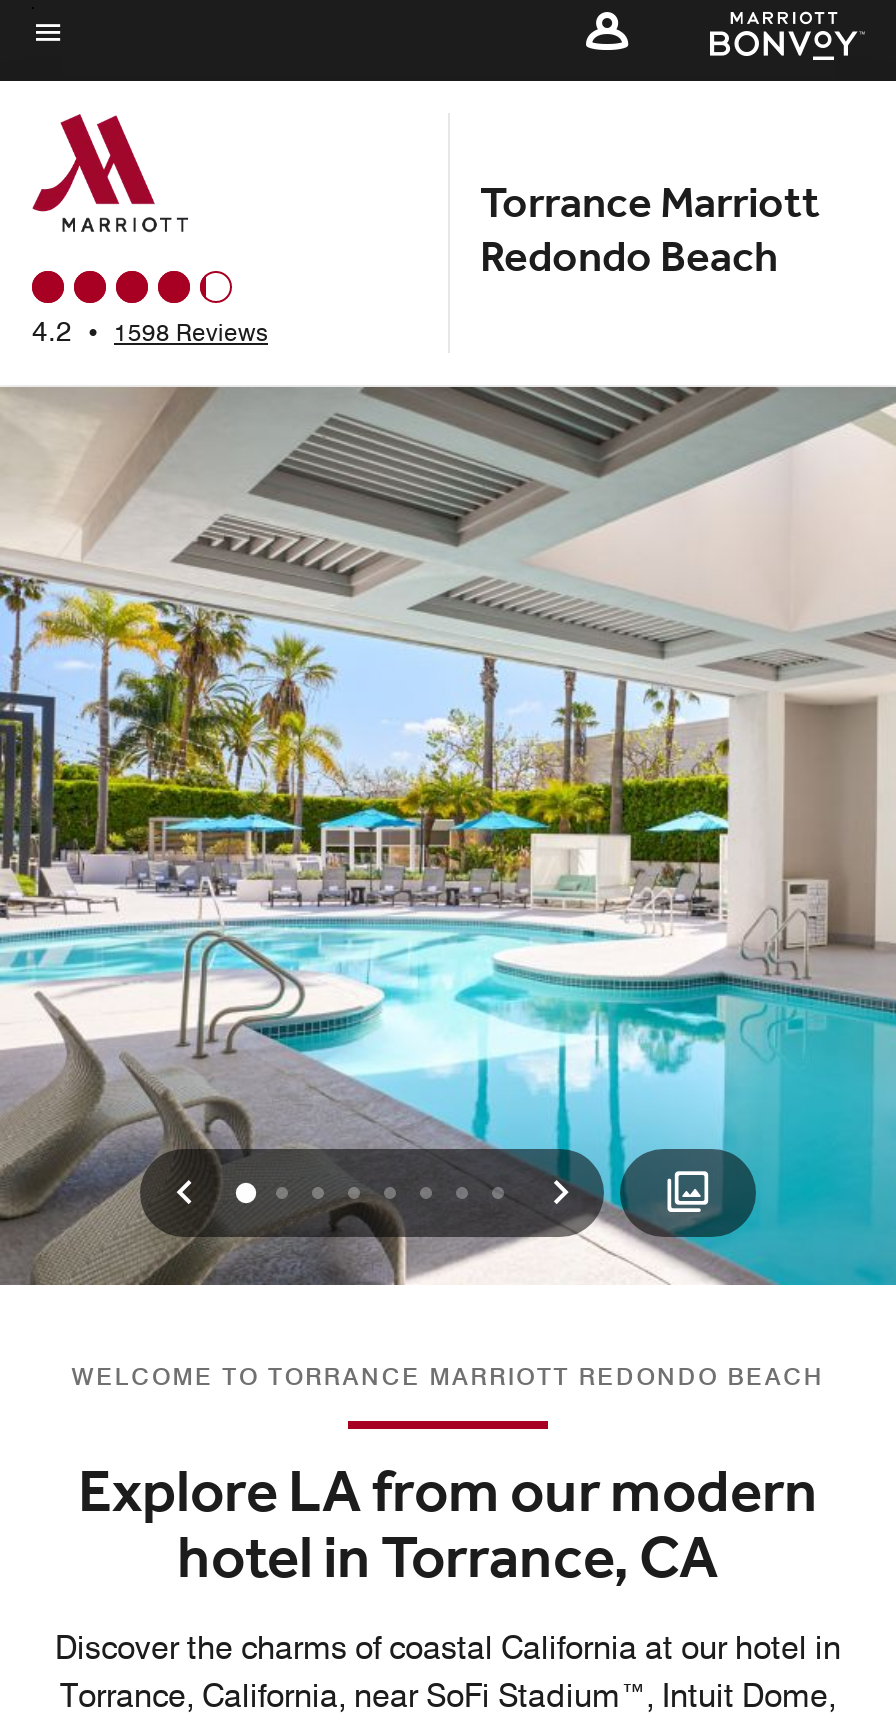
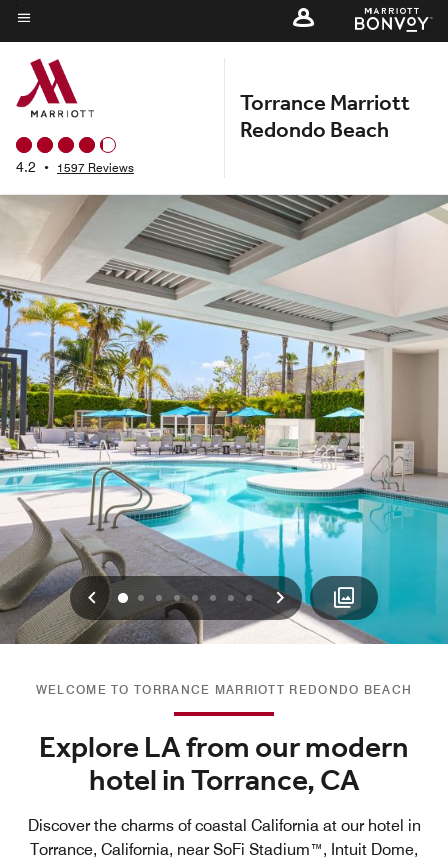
- 4.2 • 1598 Reviews
+ 4.2 • 1597 Reviews
